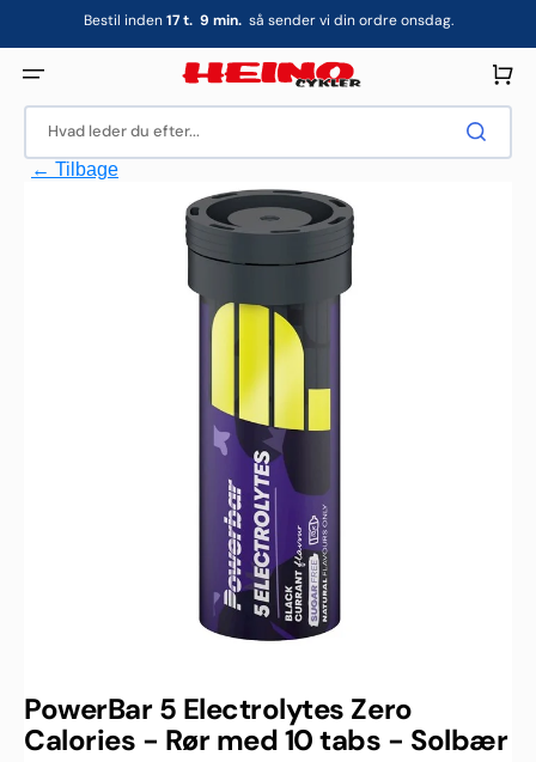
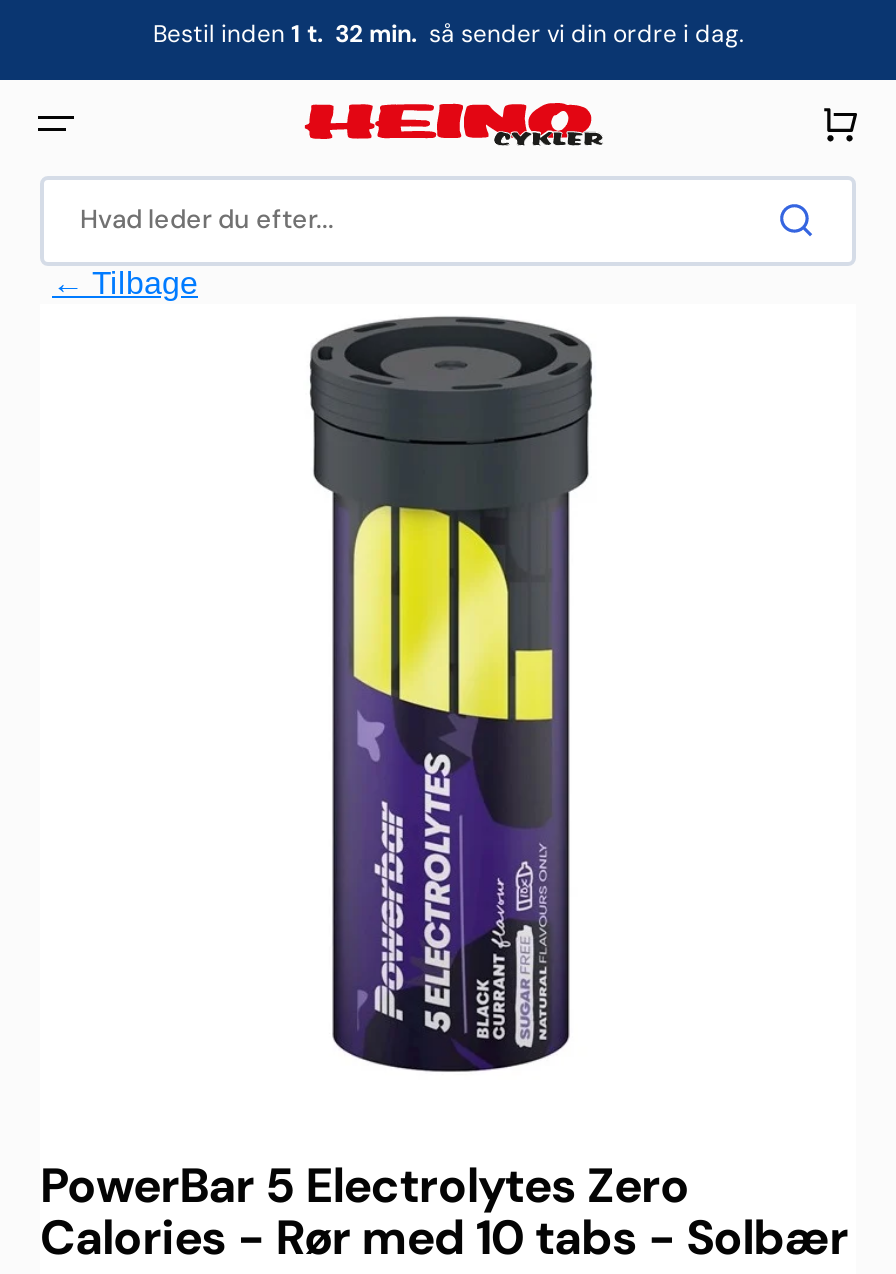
- Bestil inden 17 t. 9 min. så sender vi din ordre onsdag.
+ Bestil inden 1 t. 32 min. så sender vi din ordre i dag.
